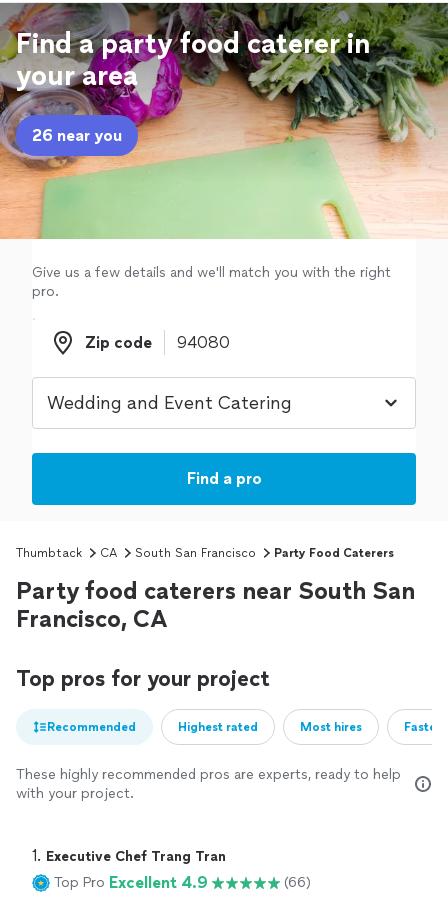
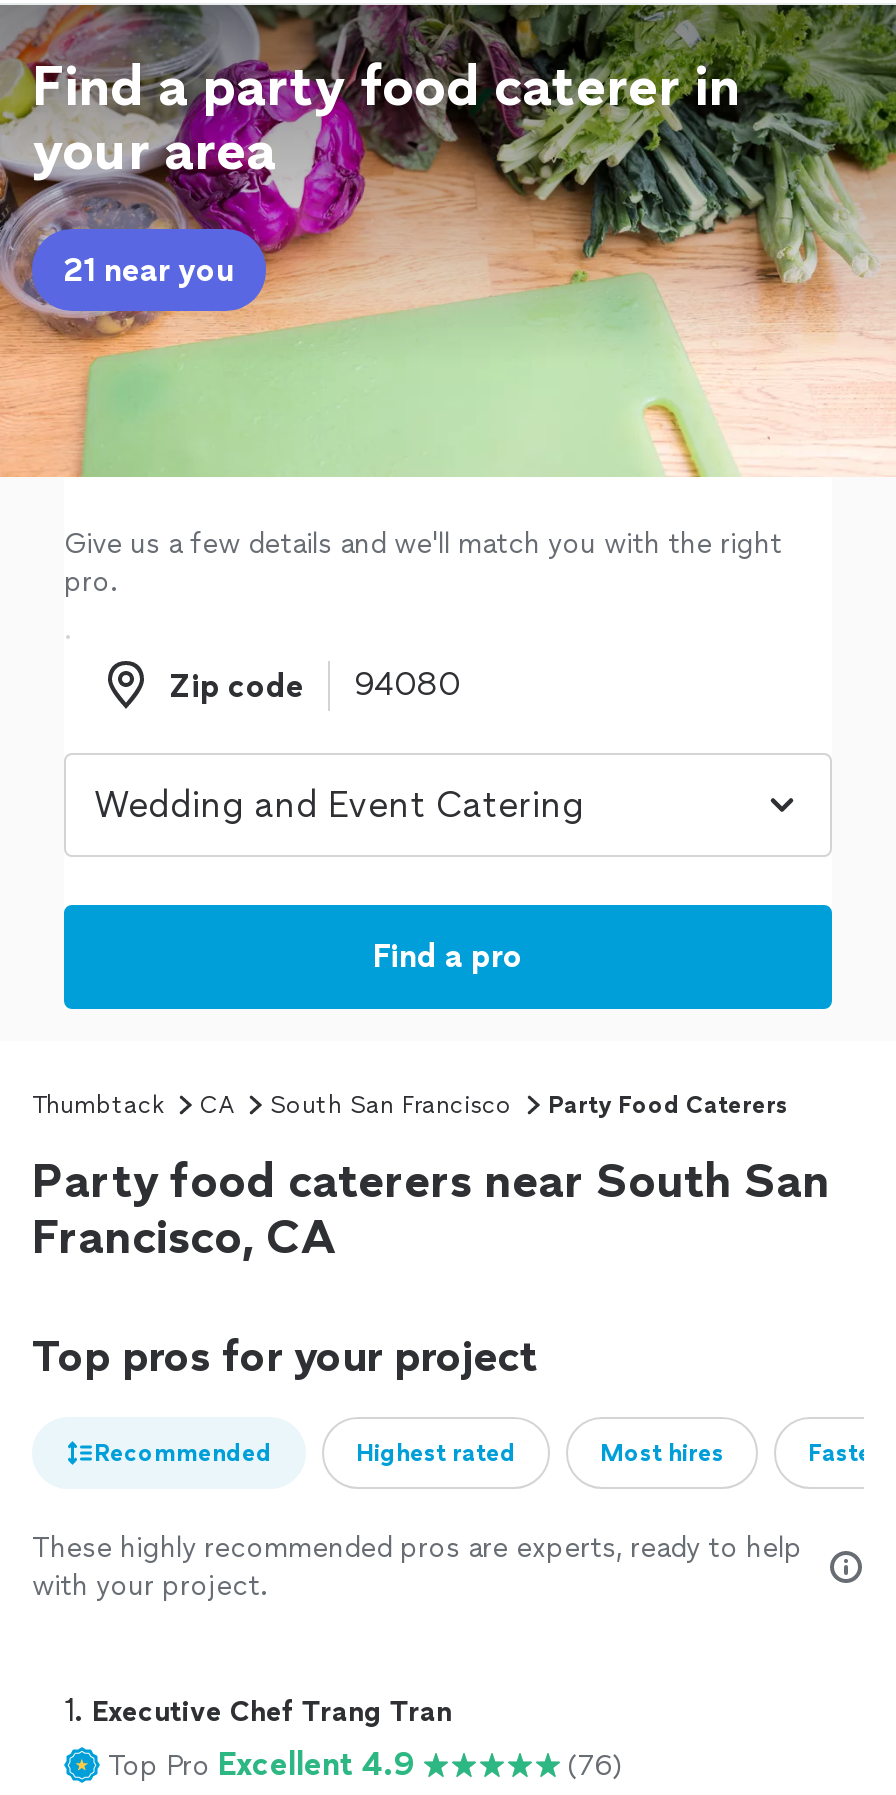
- 26 near you
+ 21 near you

- (66)
+ (76)
